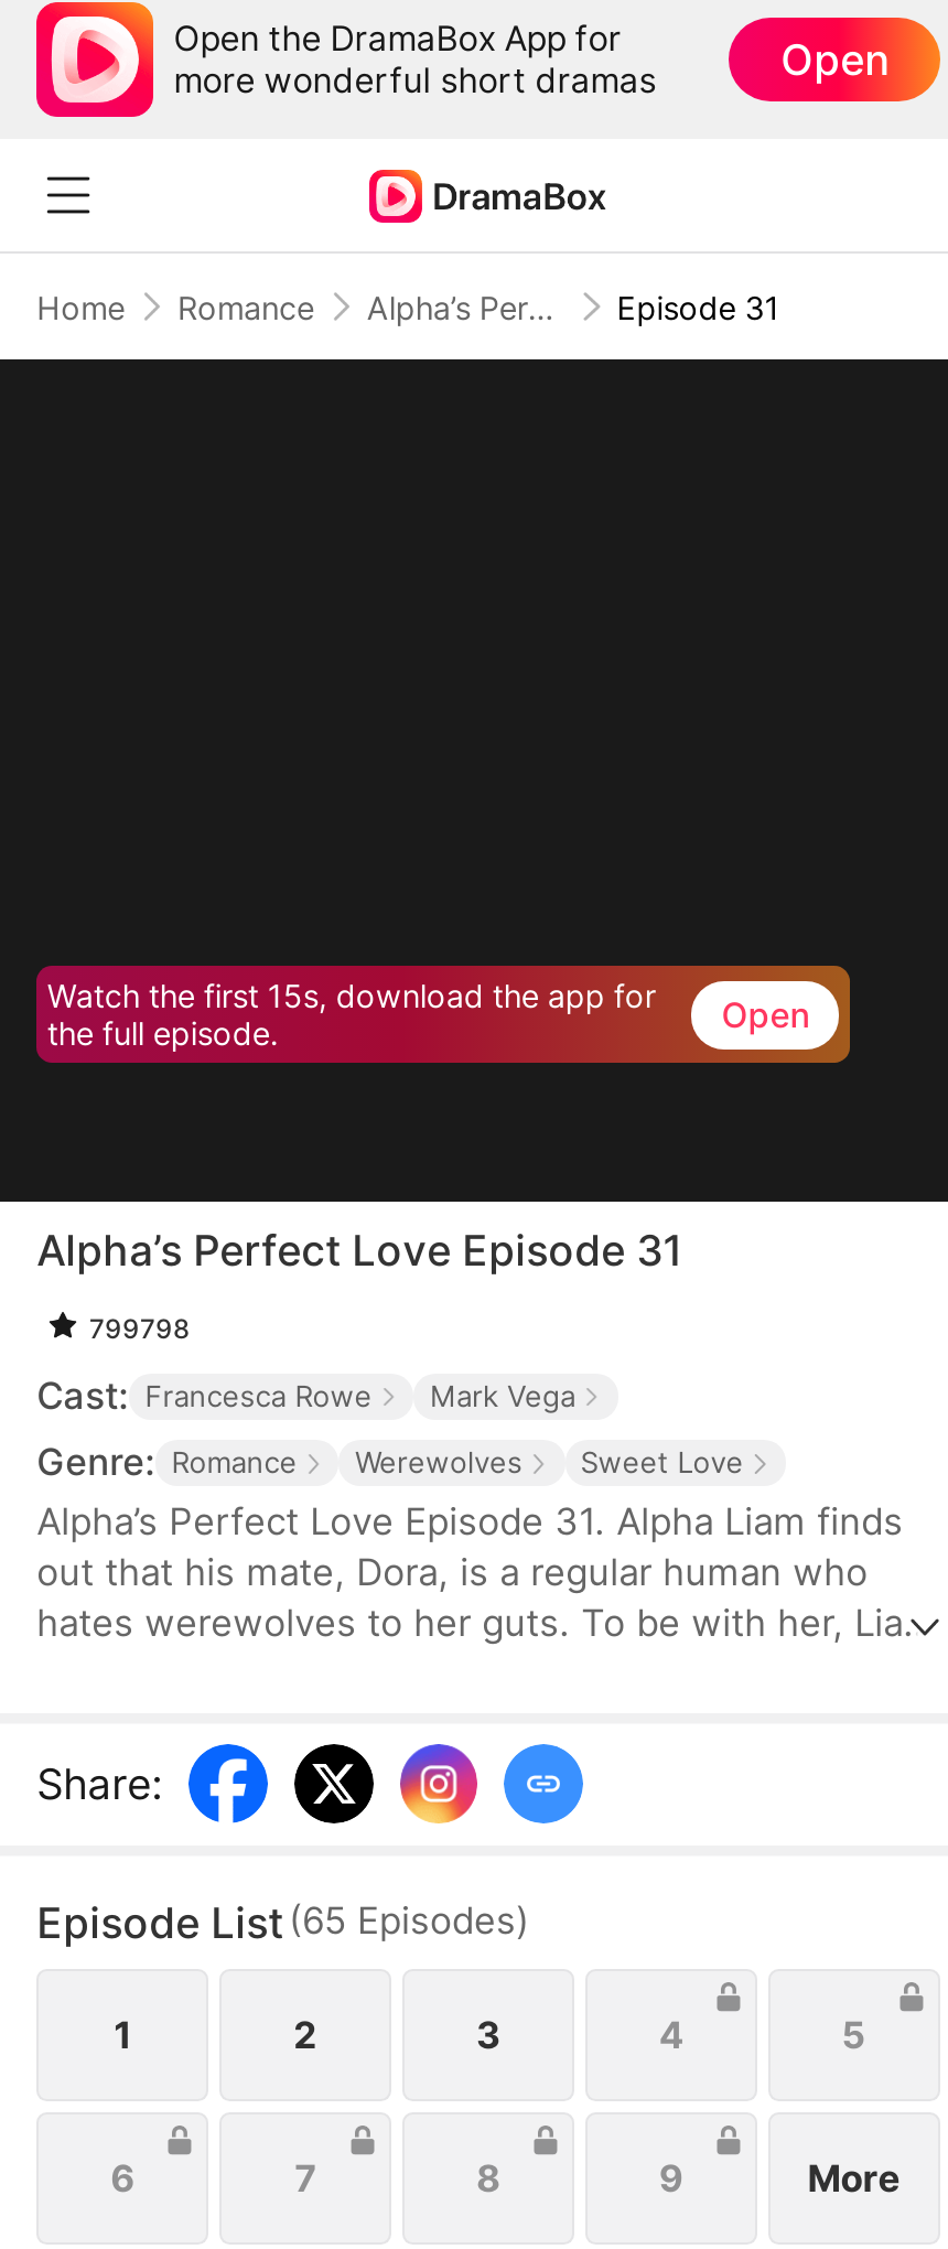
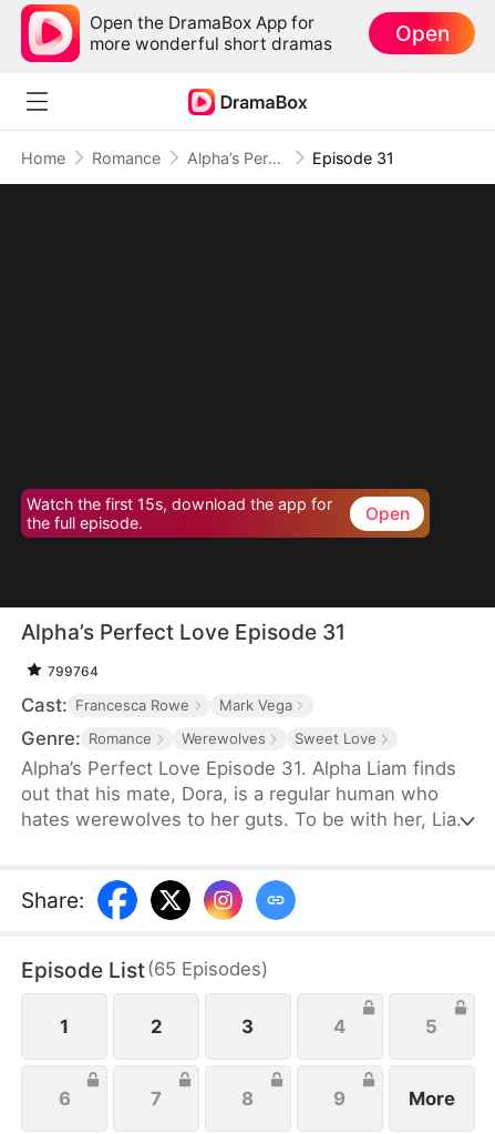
- 799798
+ 799764
